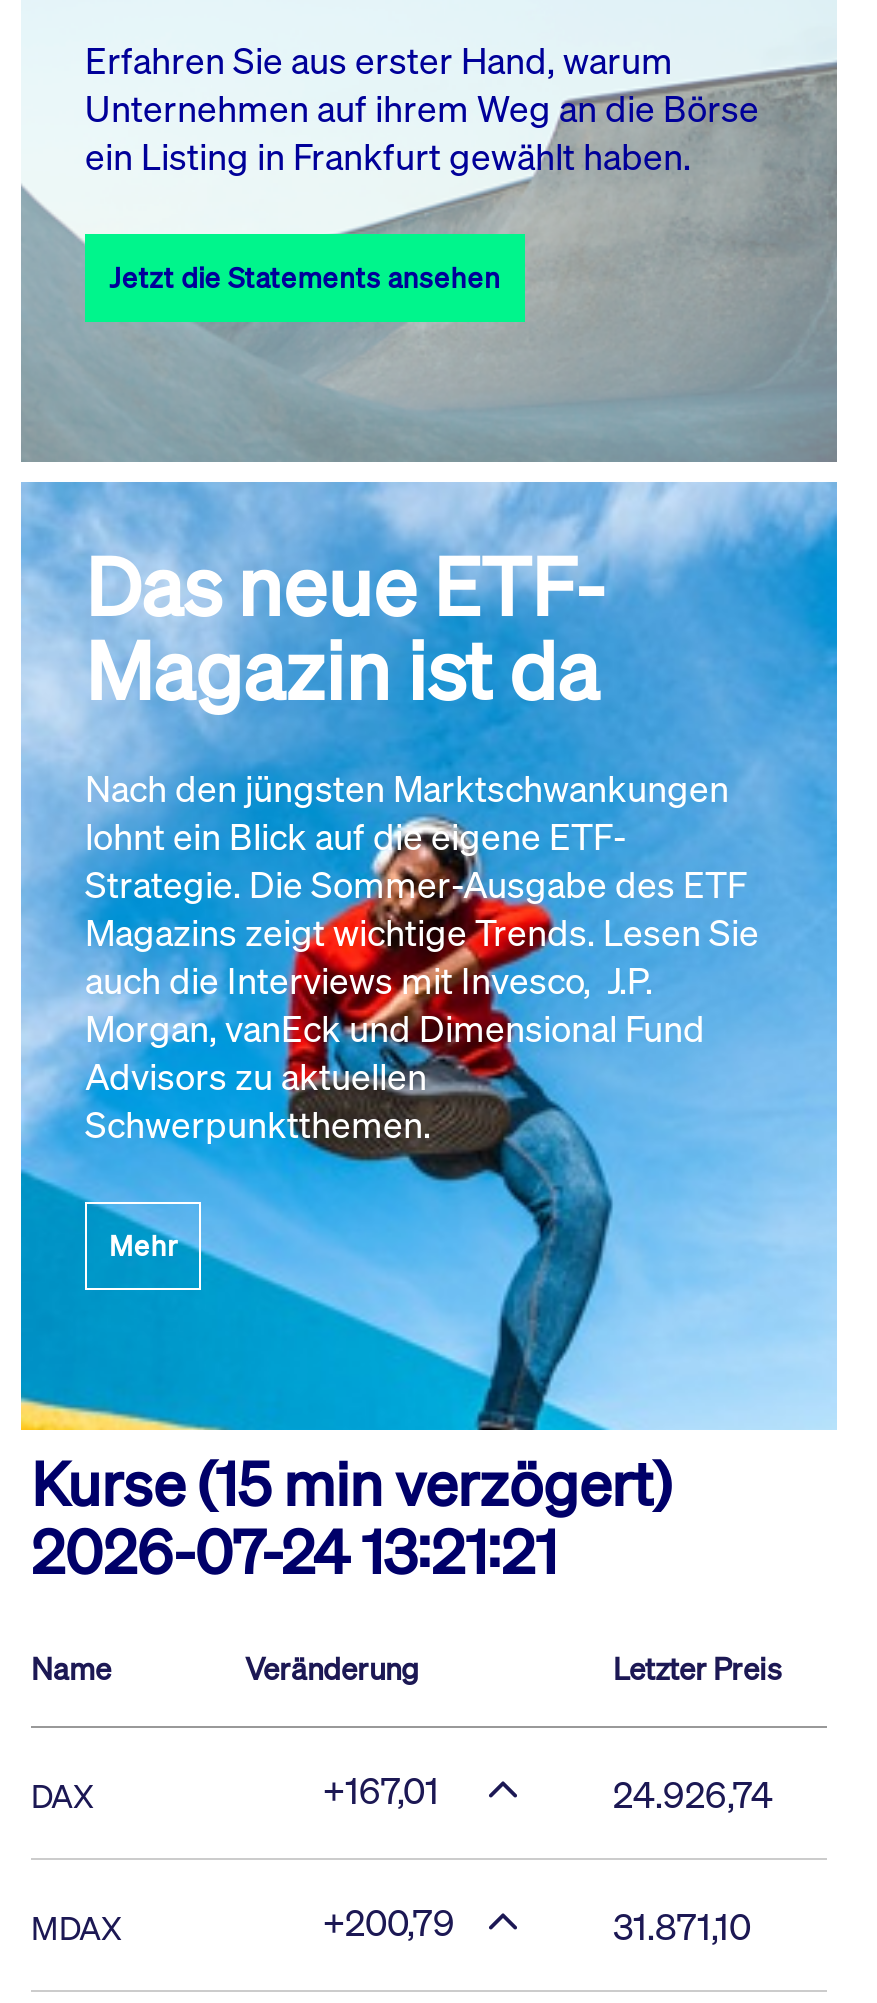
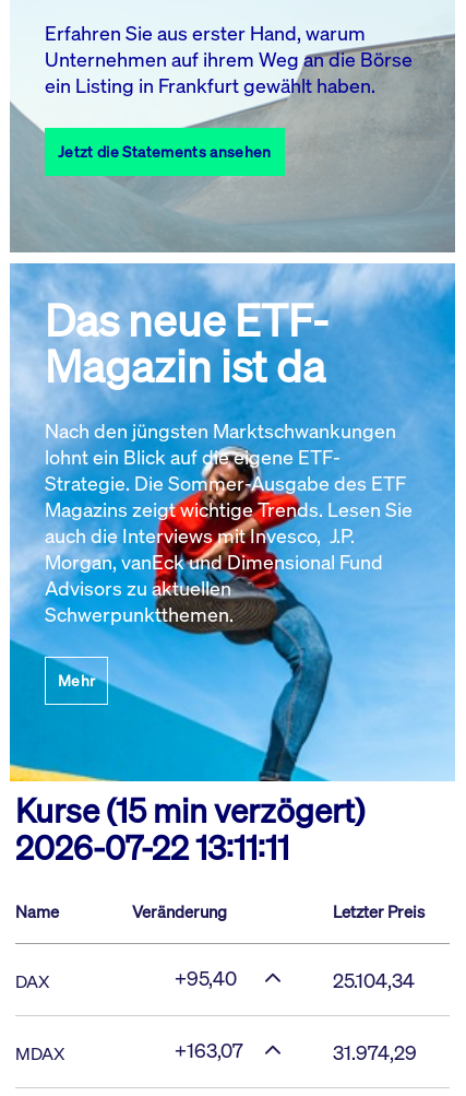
- 2026-07-24 13:21:21
+ 2026-07-22 13:11:11

- +167,01
+ +95,40

- 24.926,74
+ 25.104,34

- +200,79
+ +163,07

- 31.871,10
+ 31.974,29
